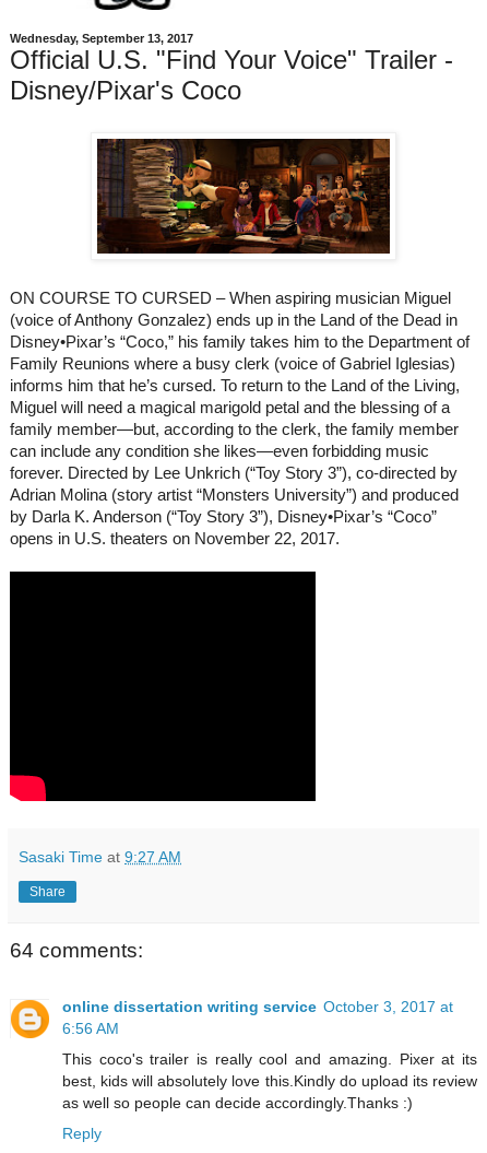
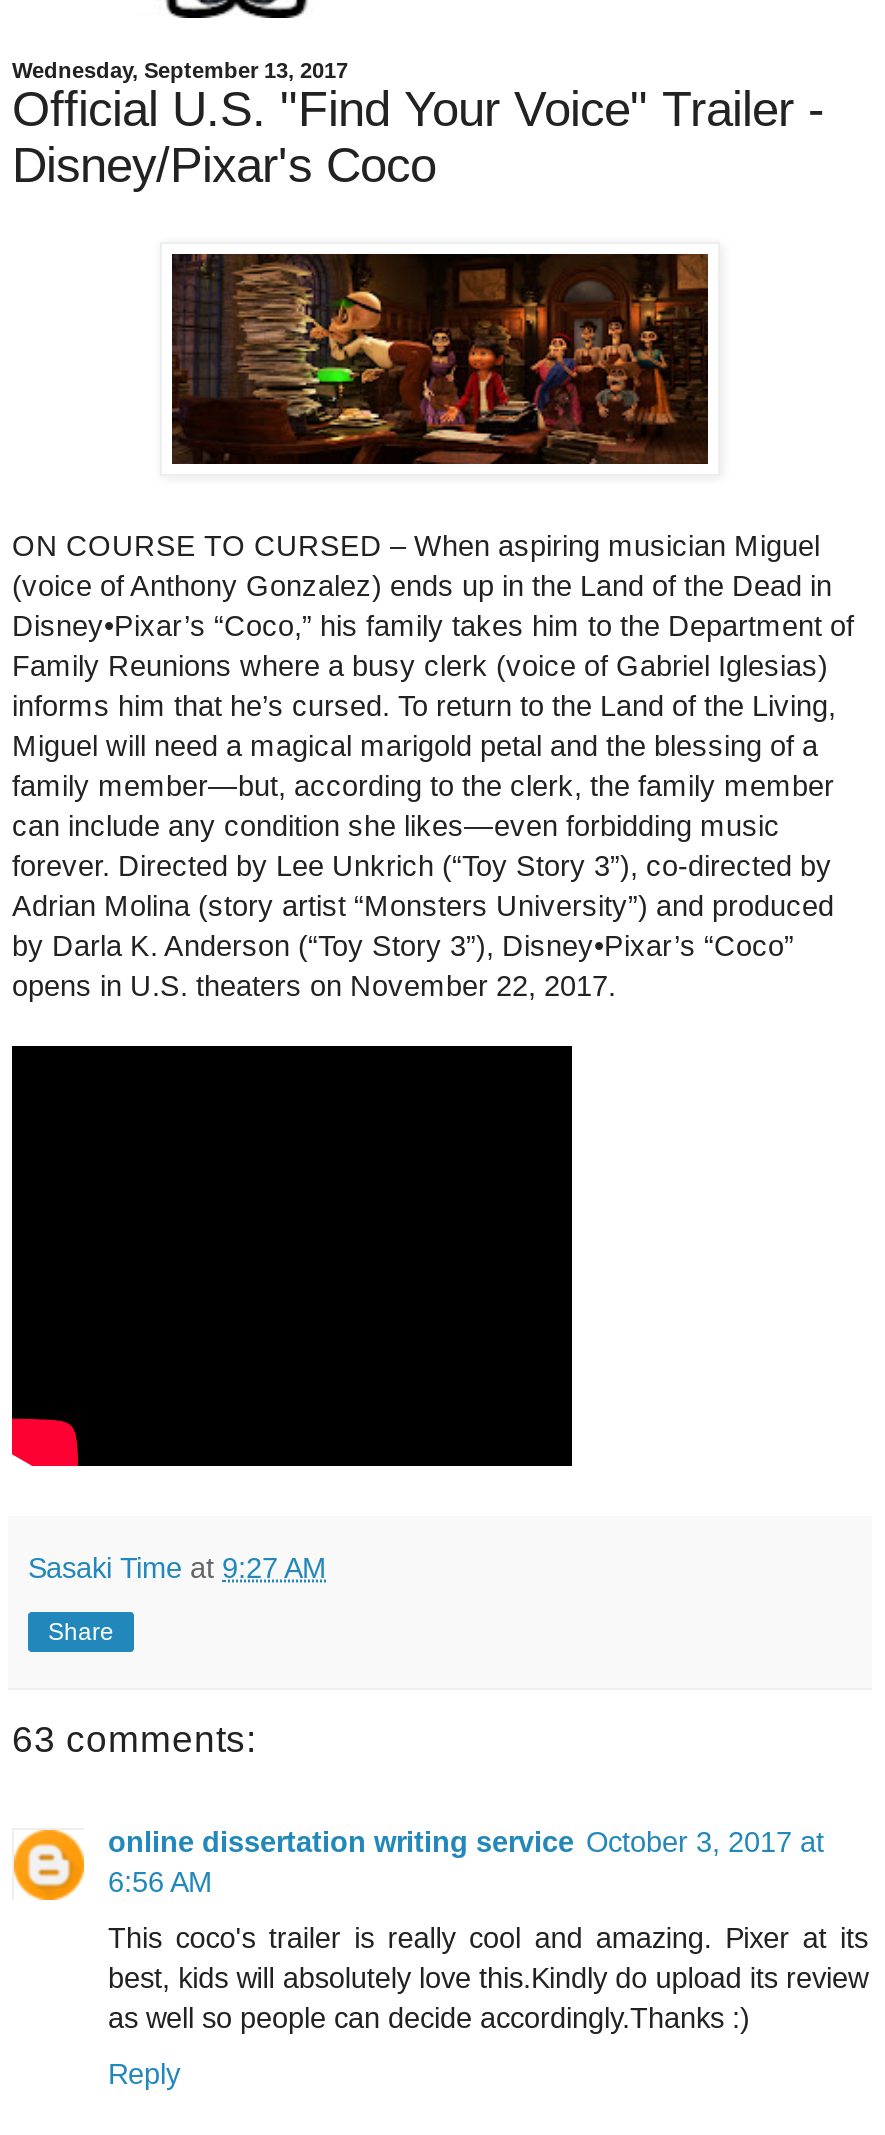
- 64 comments:
+ 63 comments:
